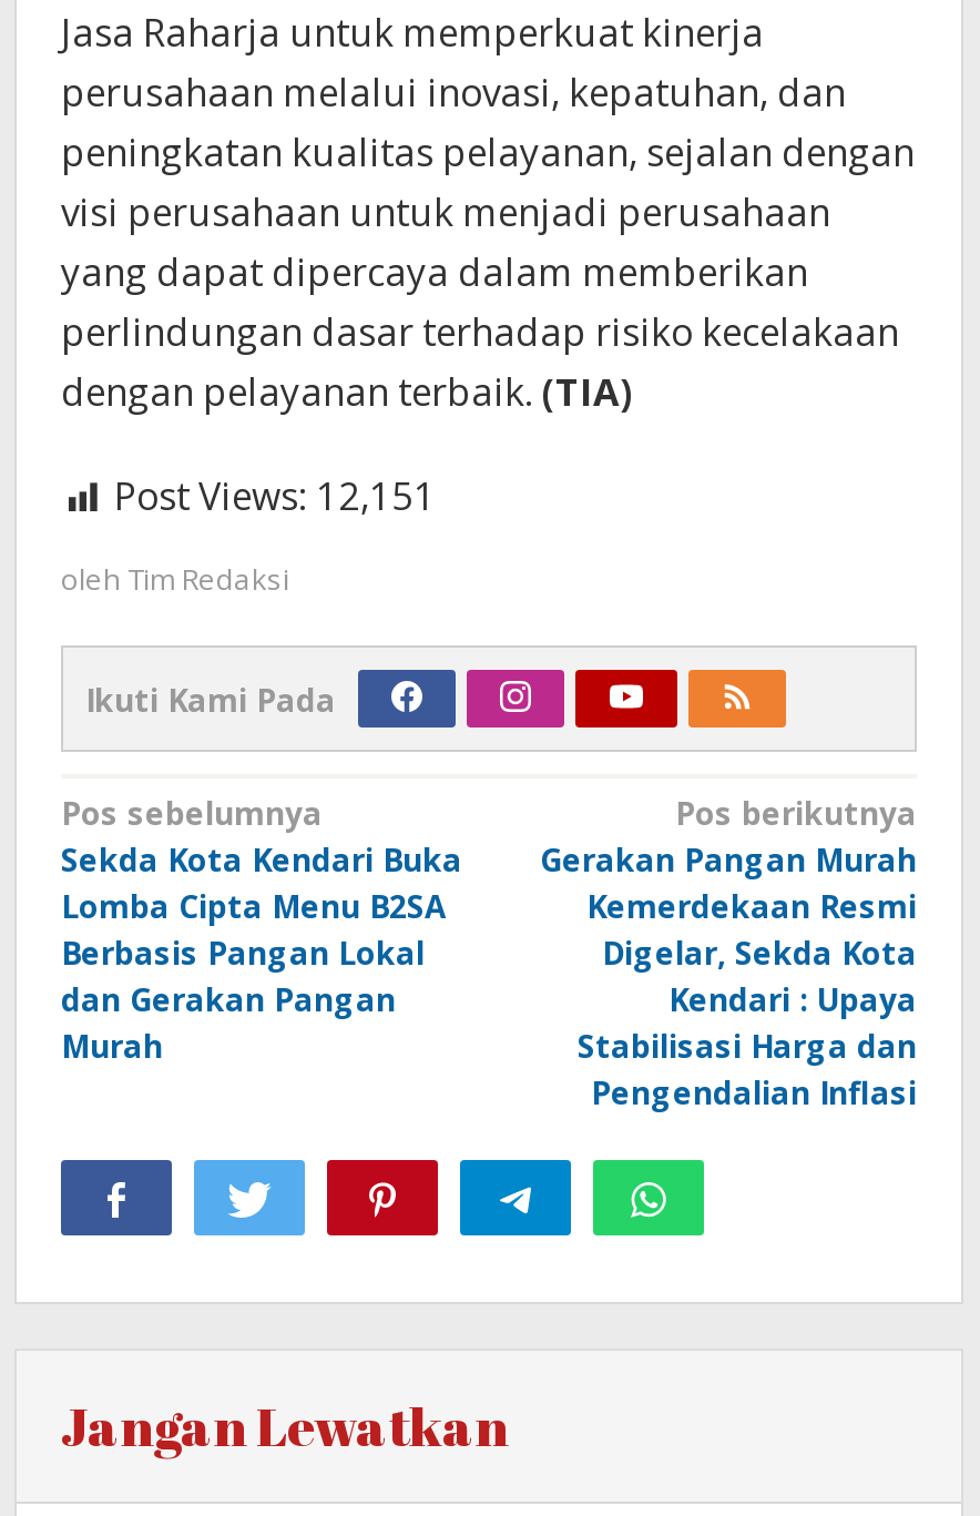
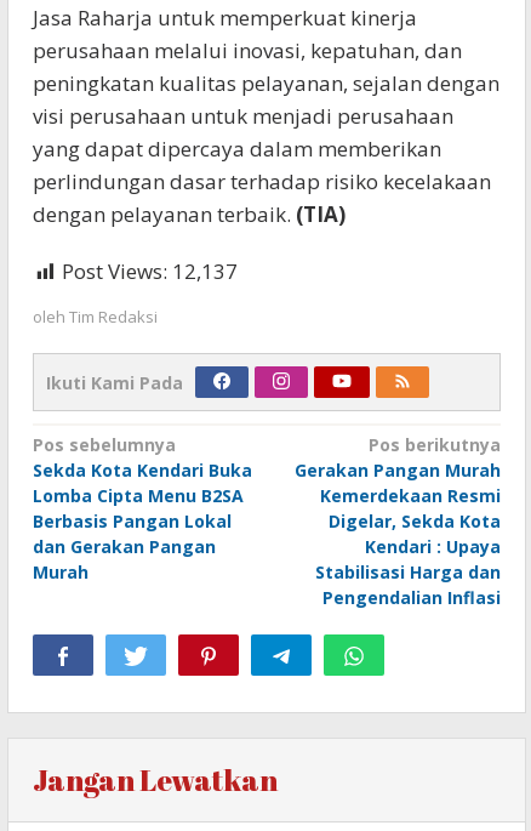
- Post Views: 12,151
+ Post Views: 12,137
